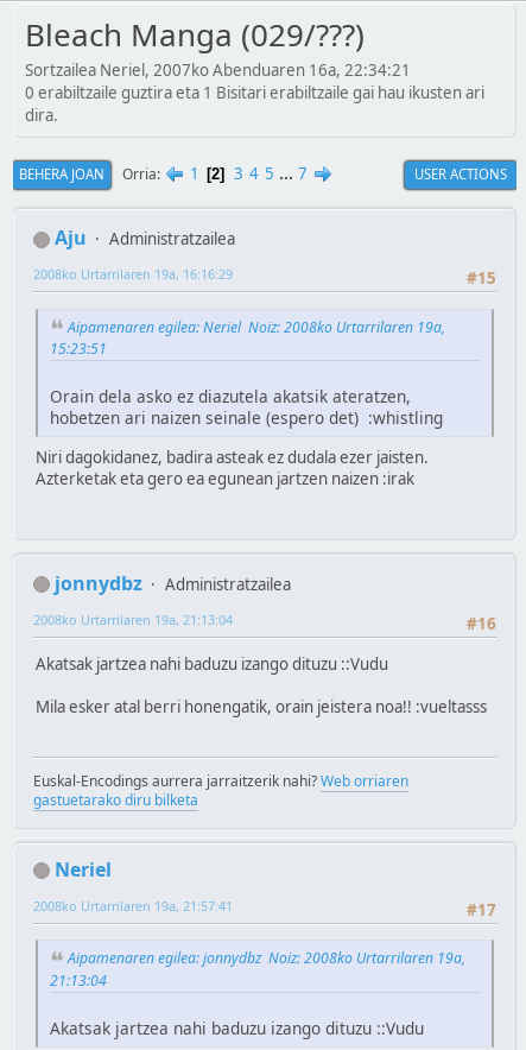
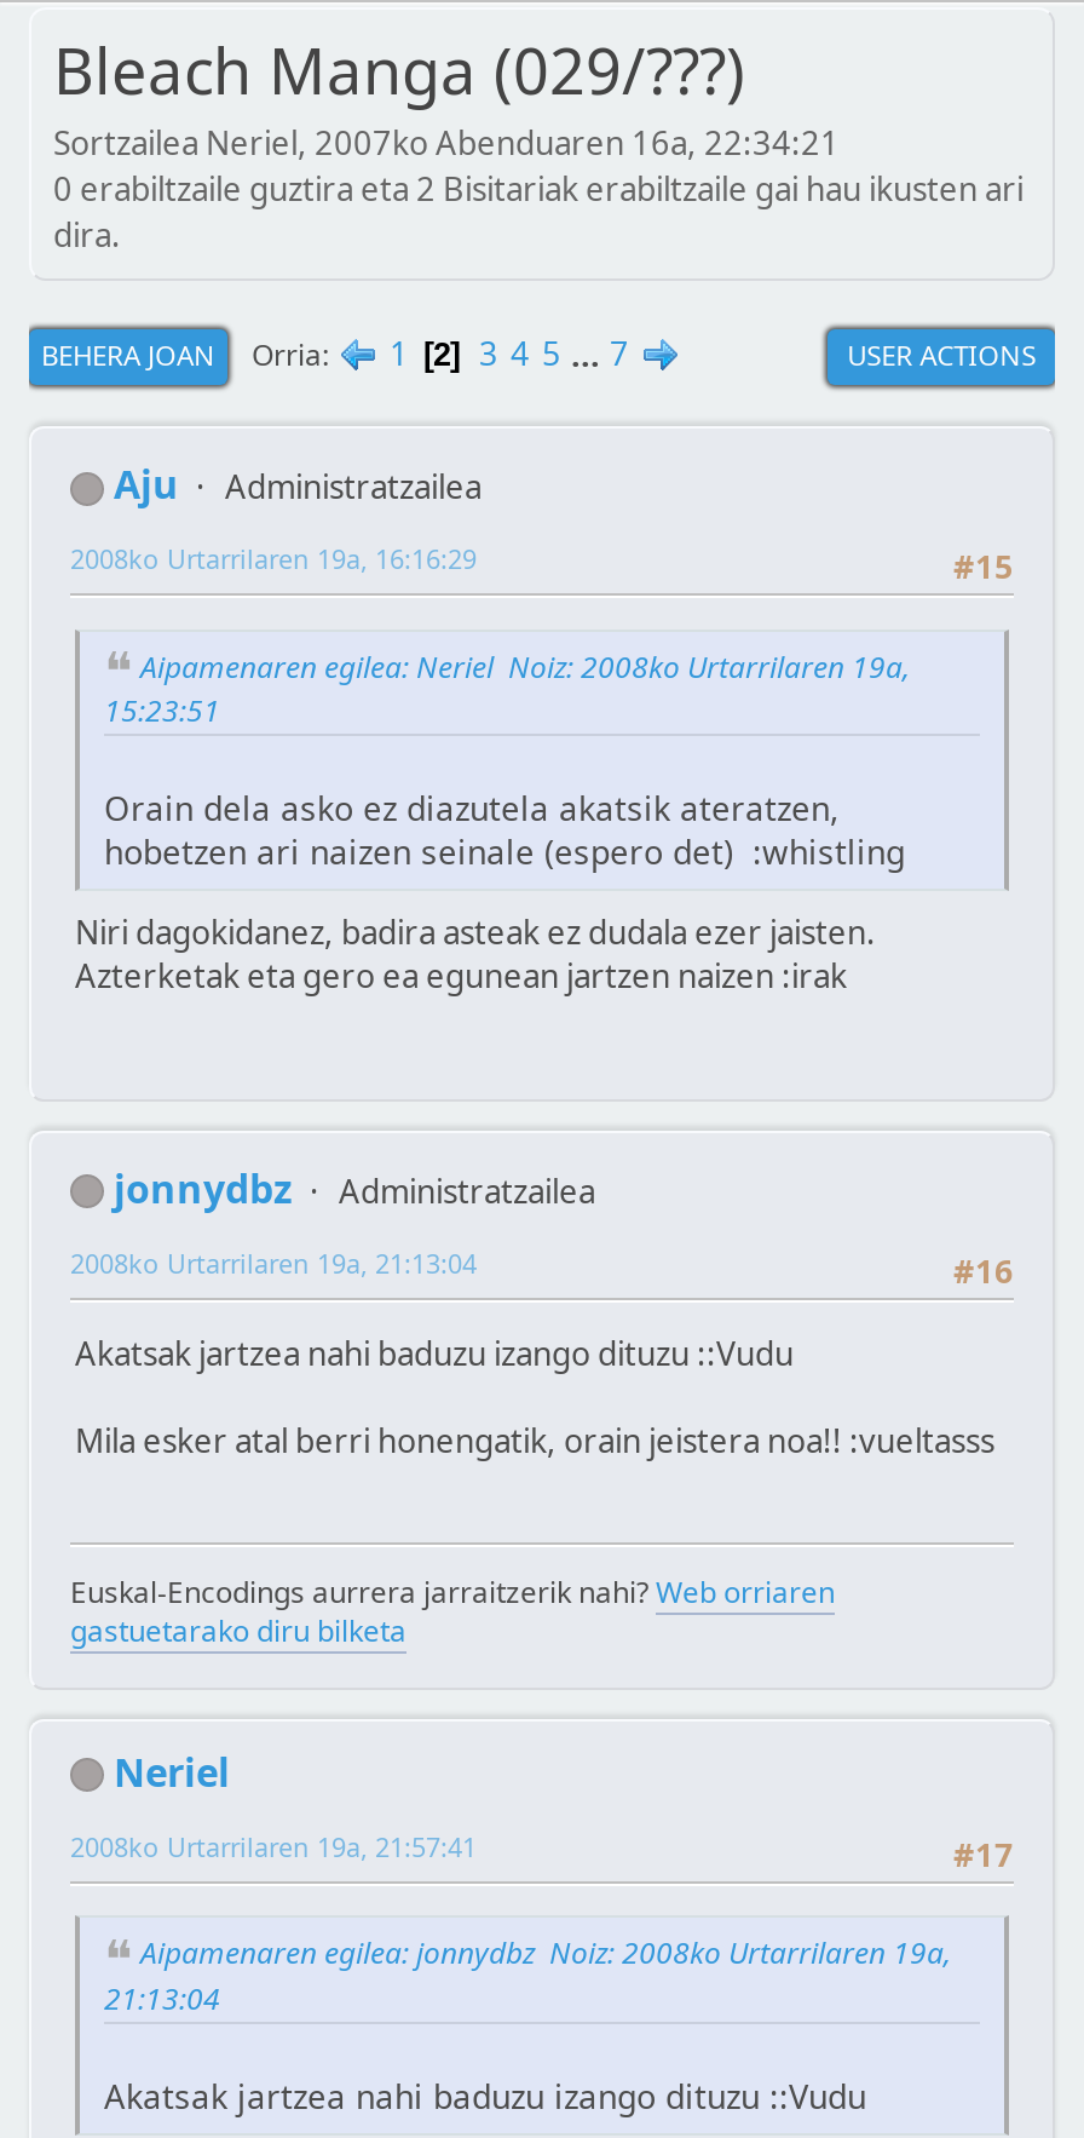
- 0 erabiltzaile guztira eta 1 Bisitari erabiltzaile gai hau ikusten ari
+ 0 erabiltzaile guztira eta 2 Bisitariak erabiltzaile gai hau ikusten ari
